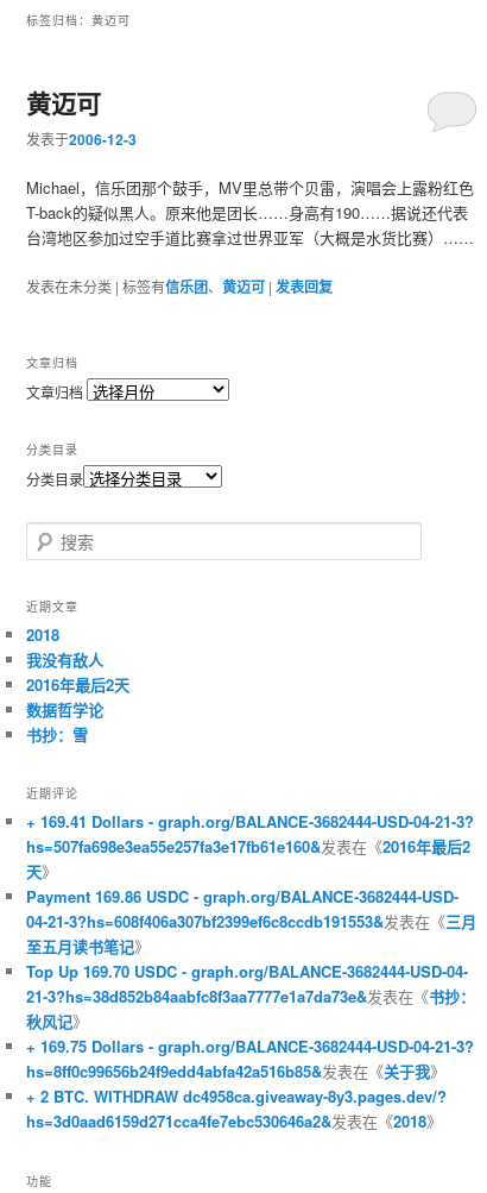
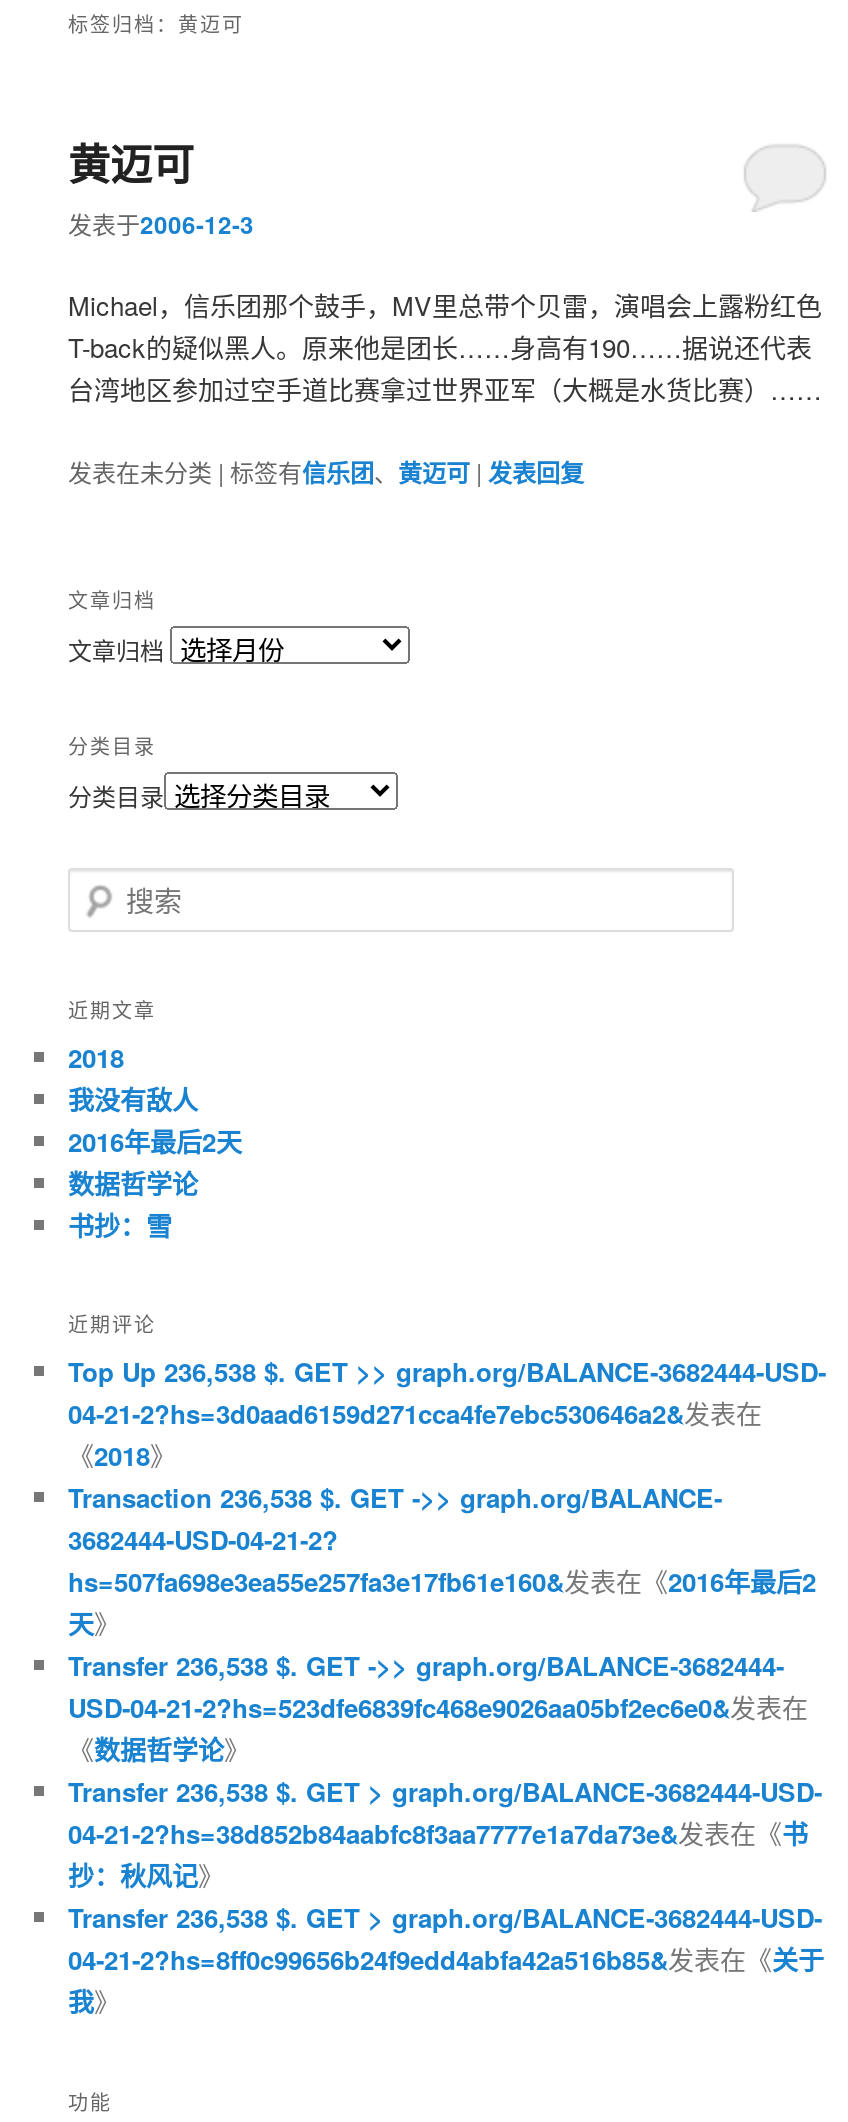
- + 169.41 Dollars - graph.org/BALANCE-3682444-USD-04-21-3?
+ Top Up 236,538 $. GET >> graph.org/BALANCE-3682444-USD-
+ 04-21-2?hs=3d0aad6159d271cca4fe7ebc530646a2&发表在
+ 《2018》
+ Transaction 236,538 $. GET ->> graph.org/BALANCE-
+ 3682444-USD-04-21-2?

moved down: hs=507fa698e3ea55e257fa3e17fb61e160&发表在《2016年最后2 | 天》

- Payment 169.86 USDC - graph.org/BALANCE-3682444-USD-
- 04-21-3?hs=608f406a307bf2399ef6c8ccdb191553&发表在《三月
- 至五月读书笔记》
- Top Up 169.70 USDC - graph.org/BALANCE-3682444-USD-04-
- 21-3?hs=38d852b84aabfc8f3aa7777e1a7da73e&发表在《书抄：
- 秋风记》
- + 169.75 Dollars - graph.org/BALANCE-3682444-USD-04-21-3?
- hs=8ff0c99656b24f9edd4abfa42a516b85&发表在《关于我》
- + 2 BTC. WITHDRAW dc4958ca.giveaway-8y3.pages.dev/?
- hs=3d0aad6159d271cca4fe7ebc530646a2&发表在《2018》
+ Transfer 236,538 $. GET ->> graph.org/BALANCE-3682444-
+ USD-04-21-2?hs=523dfe6839fc468e9026aa05bf2ec6e0&发表在
+ 《数据哲学论》
+ Transfer 236,538 $. GET > graph.org/BALANCE-3682444-USD-
+ 04-21-2?hs=38d852b84aabfc8f3aa7777e1a7da73e&发表在《书
+ 抄：秋风记》
+ Transfer 236,538 $. GET > graph.org/BALANCE-3682444-USD-
+ 04-21-2?hs=8ff0c99656b24f9edd4abfa42a516b85&发表在《关于
+ 我》
